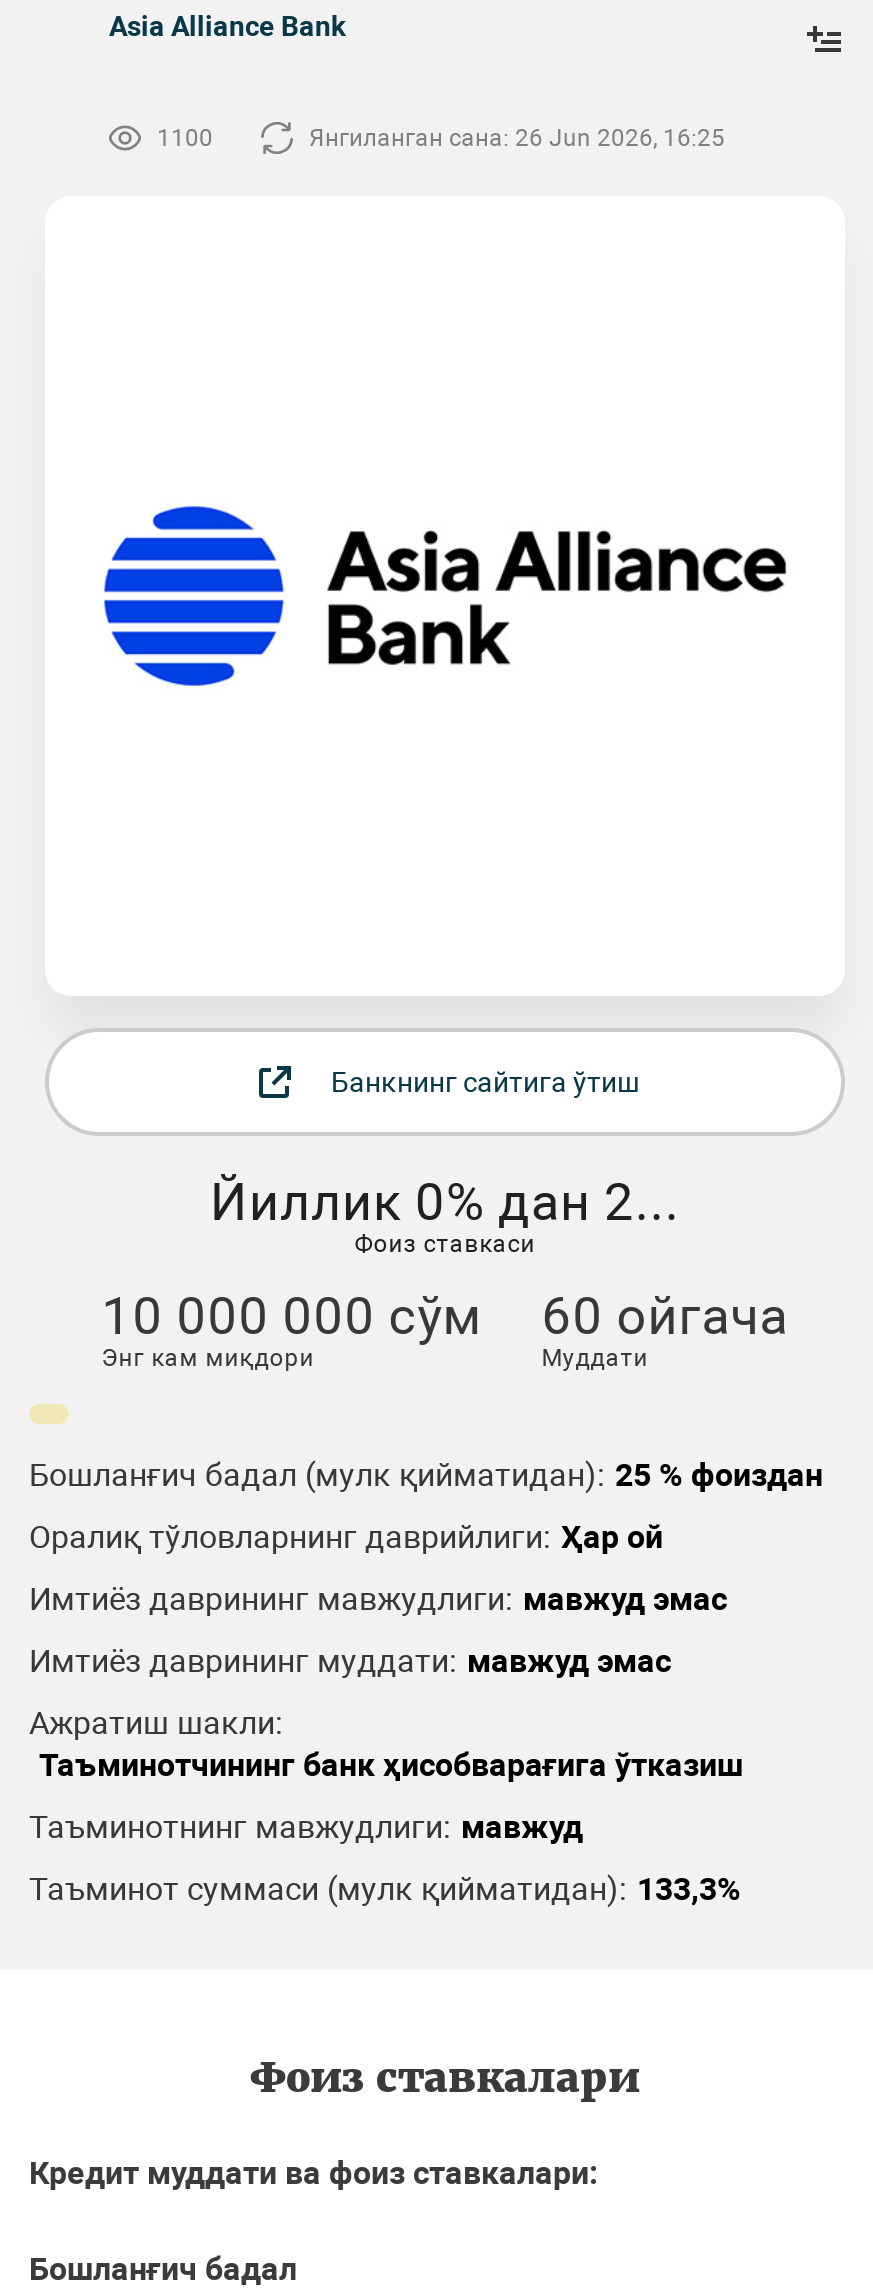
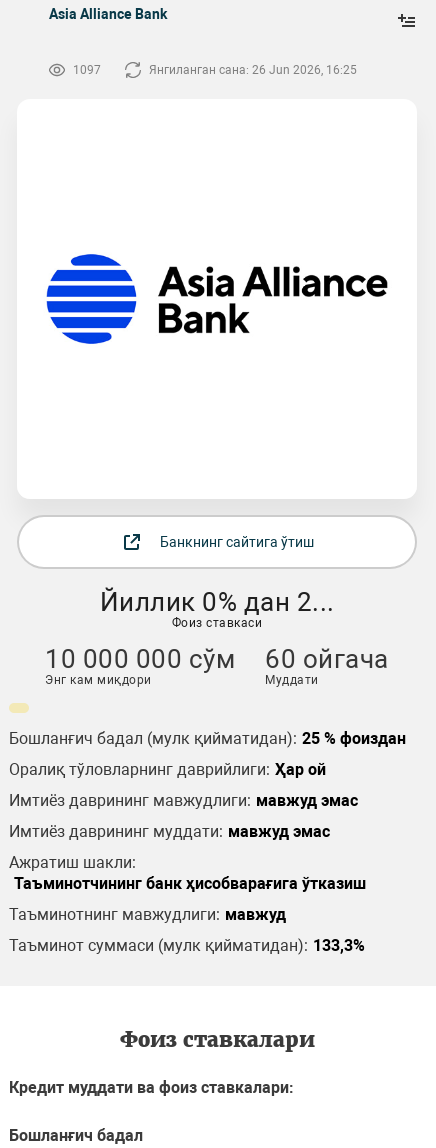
- 1100
+ 1097
